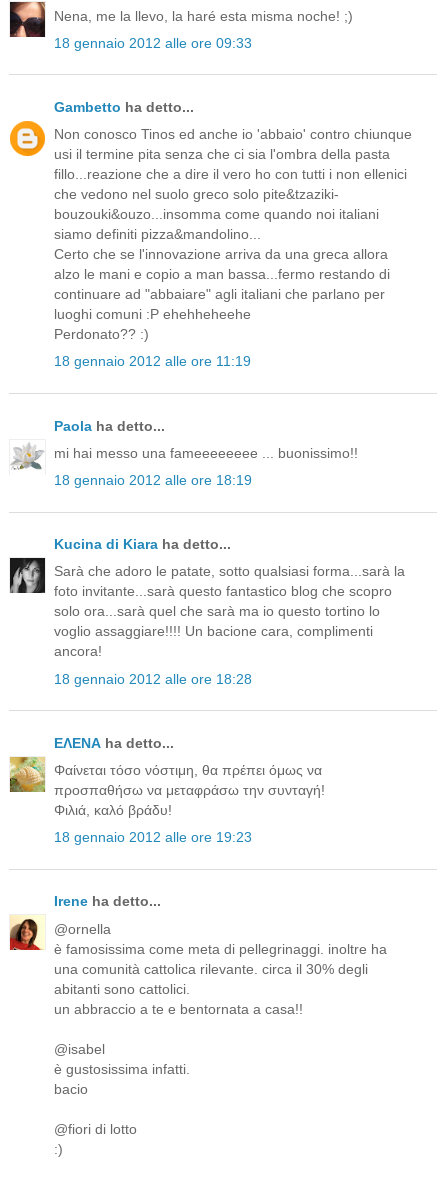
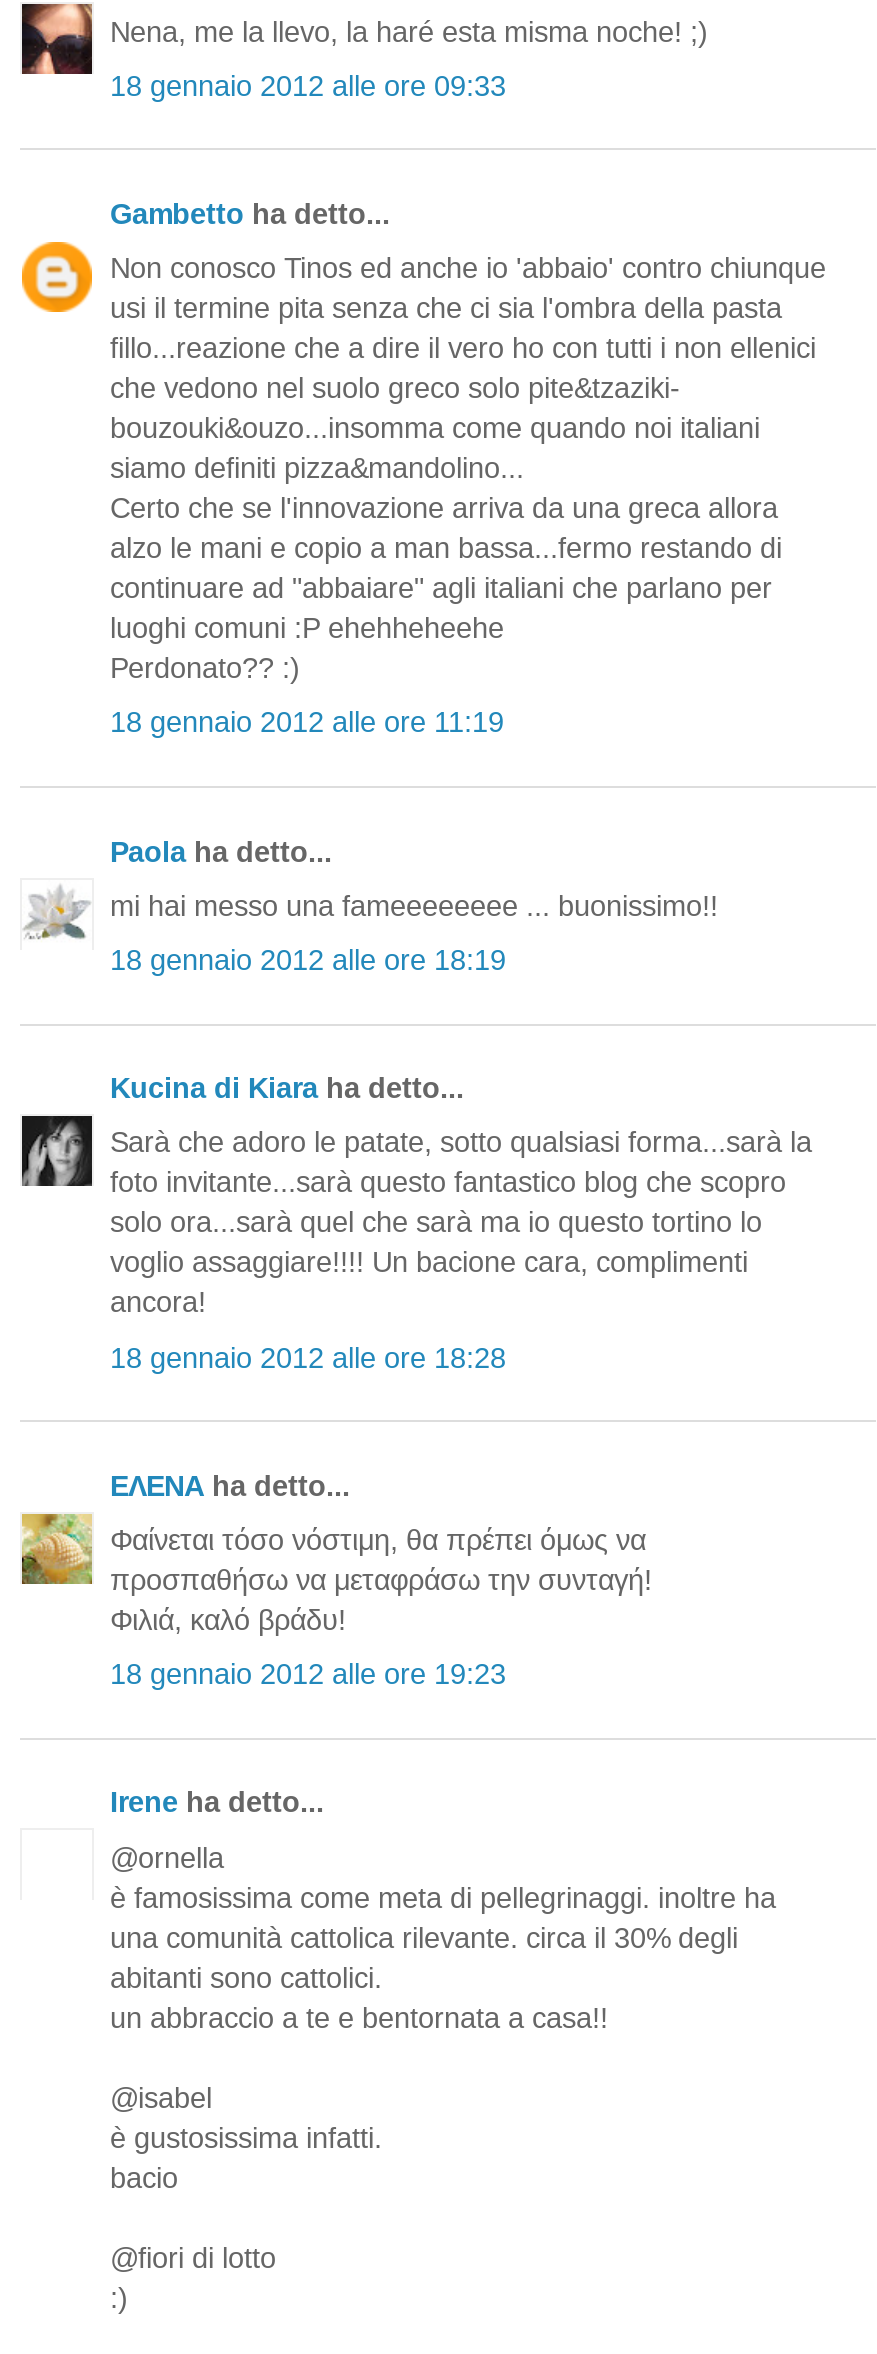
- [image]
